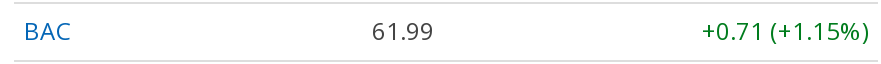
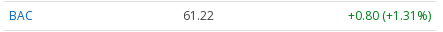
- 61.99
+ 61.22

- +0.71 (+1.15%)
+ +0.80 (+1.31%)
